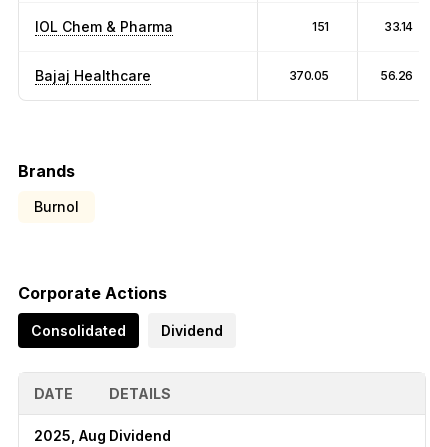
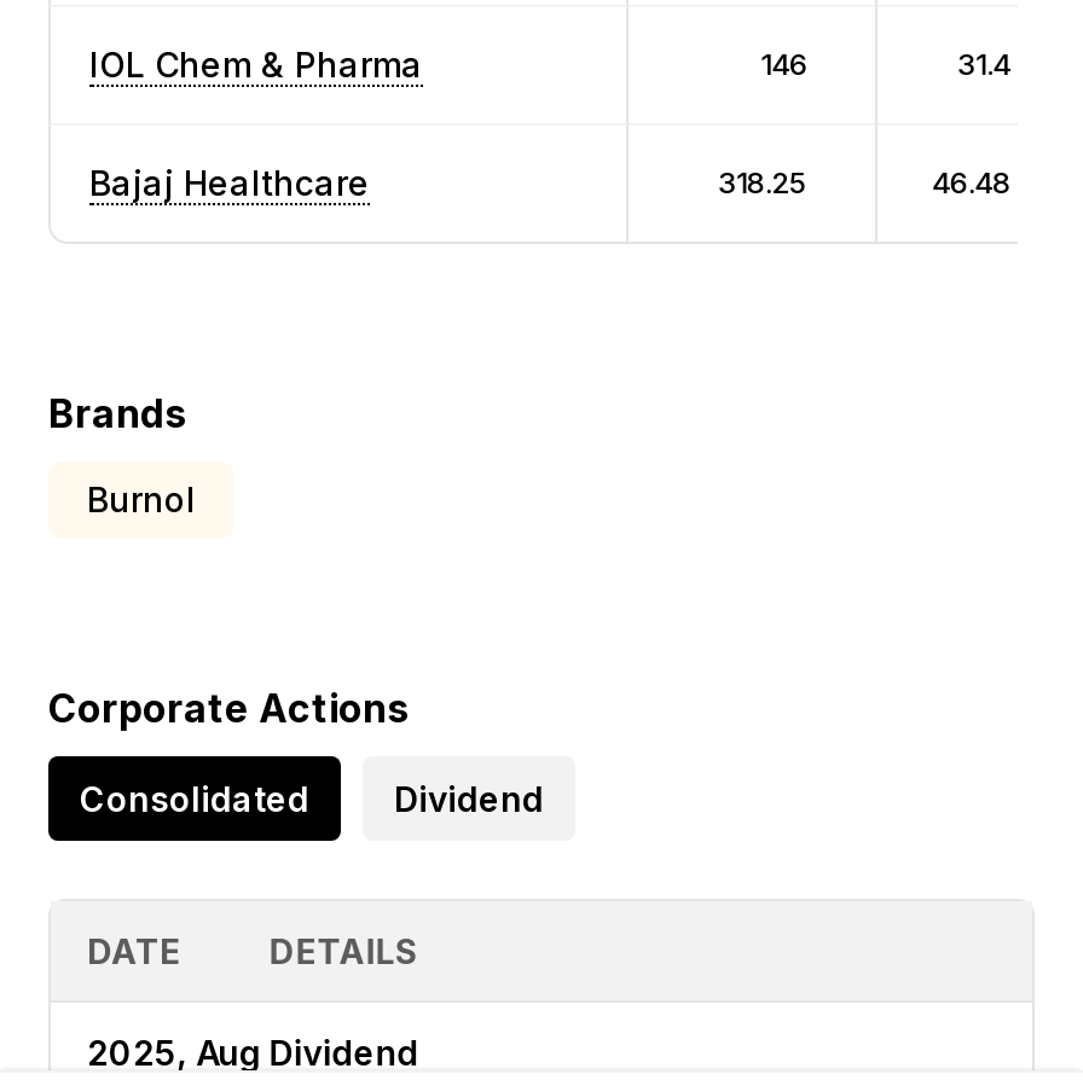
- 151
+ 146

- 33.14
+ 31.4

- 370.05
+ 318.25

- 56.26
+ 46.48
